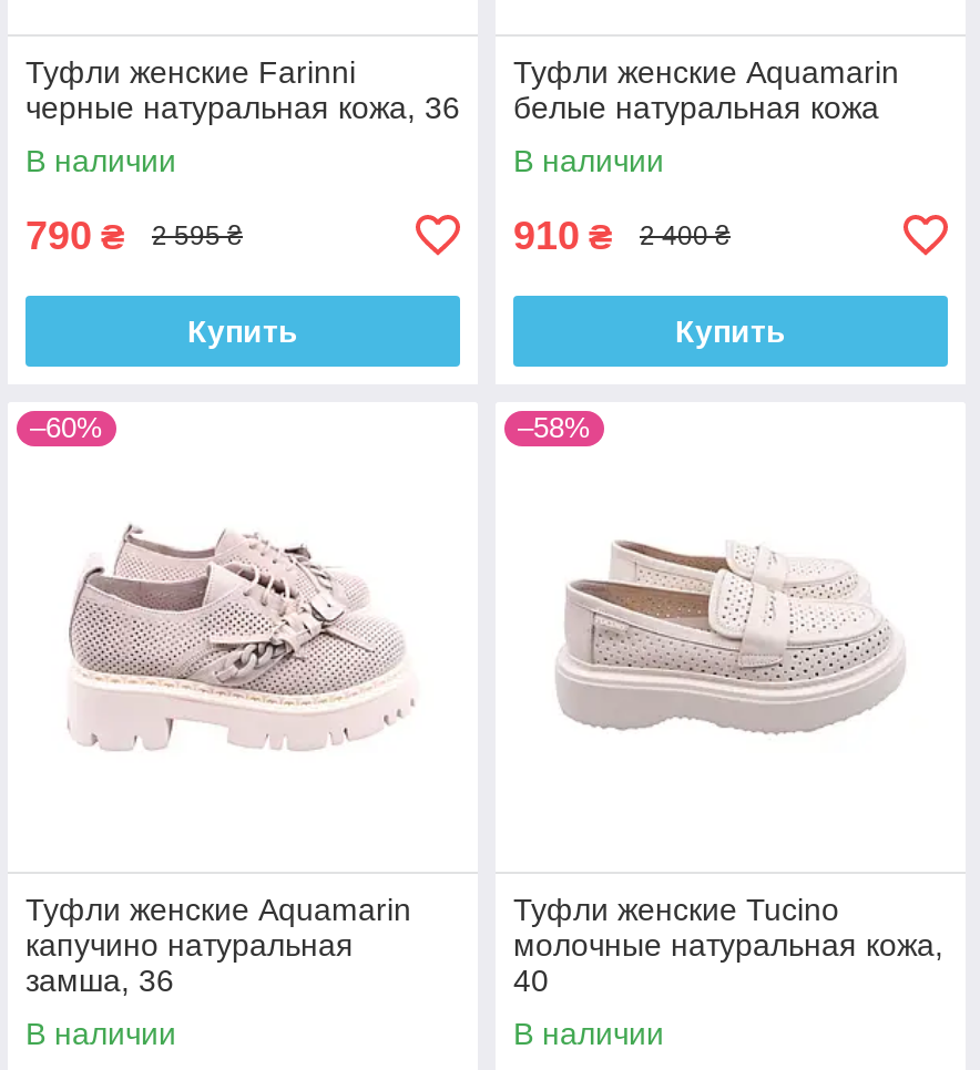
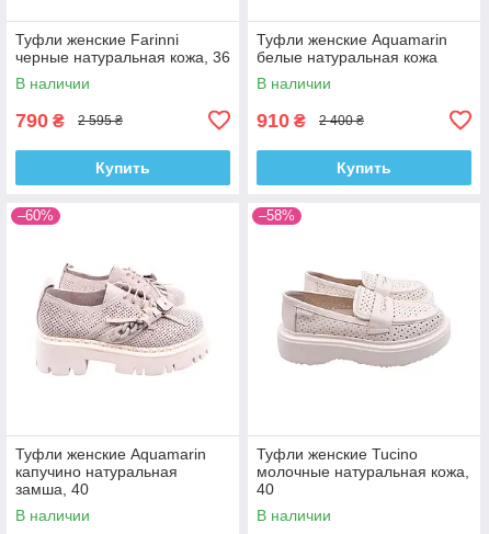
- замша, 36
+ замша, 40
